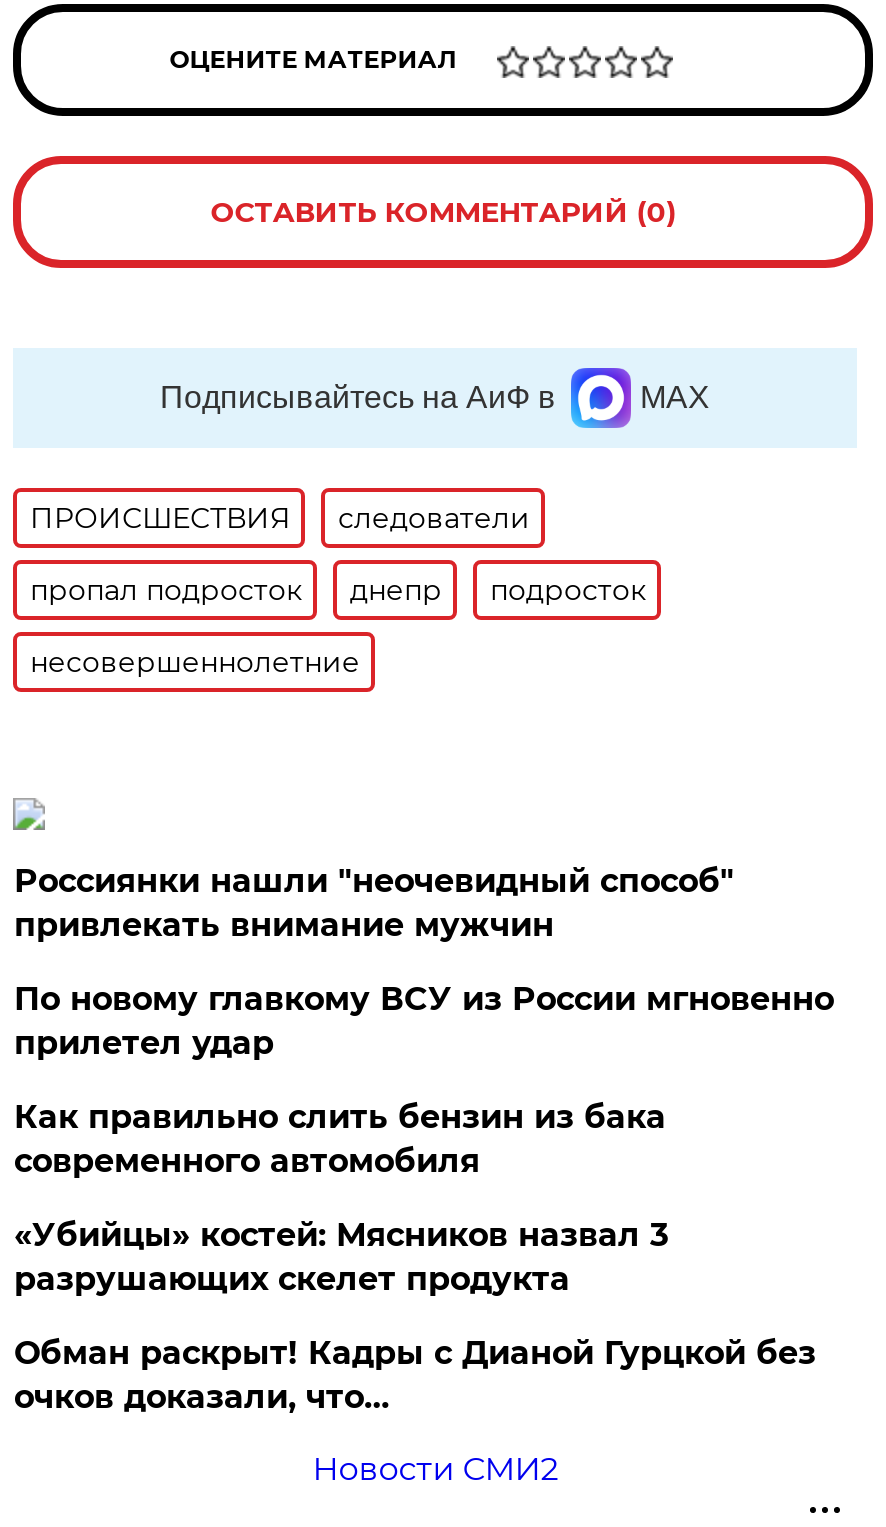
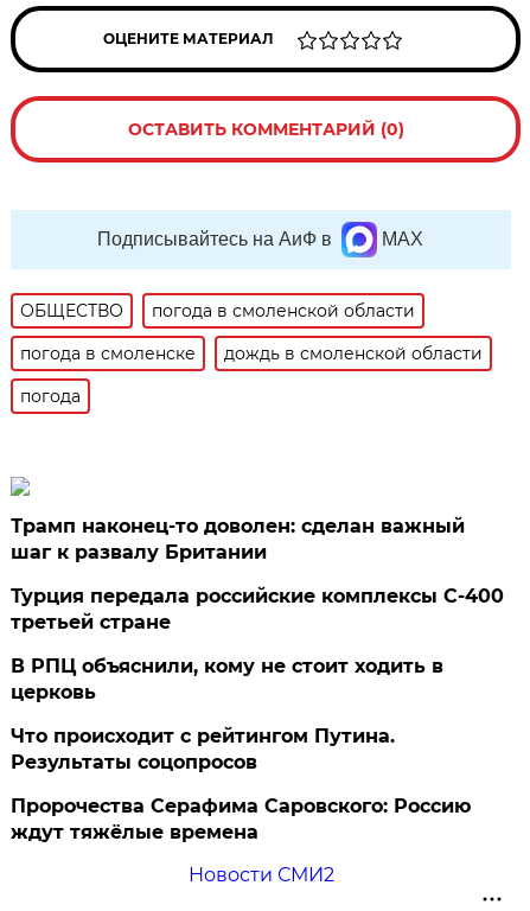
- ПРОИСШЕСТВИЯ
- следователи
+ ОБЩЕСТВО
+ погода в смоленской области

- пропал подросток
- днепр
- подросток
+ погода в смоленске
+ дождь в смоленской области

- несовершеннолетние
+ погода

- Россиянки нашли "неочевидный способ"
- привлекать внимание мужчин
+ Трамп наконец-то доволен: сделан важный
+ шаг к развалу Британии

- По новому главкому ВСУ из России мгновенно
- прилетел удар
+ Турция передала российские комплексы С-400
+ третьей стране

- Как правильно слить бензин из бака
- современного автомобиля
+ В РПЦ объяснили, кому не стоит ходить в
+ церковь

- «Убийцы» костей: Мясников назвал 3
- разрушающих скелет продукта
+ Что происходит с рейтингом Путина.
+ Результаты соцопросов

- Обман раскрыт! Кадры с Дианой Гурцкой без
- очков доказали, что…
+ Пророчества Серафима Саровского: Россию
+ ждут тяжёлые времена
